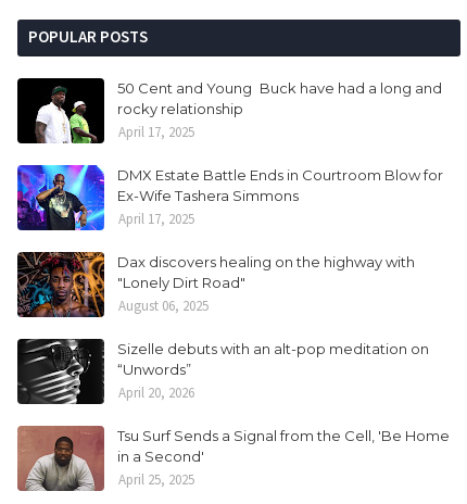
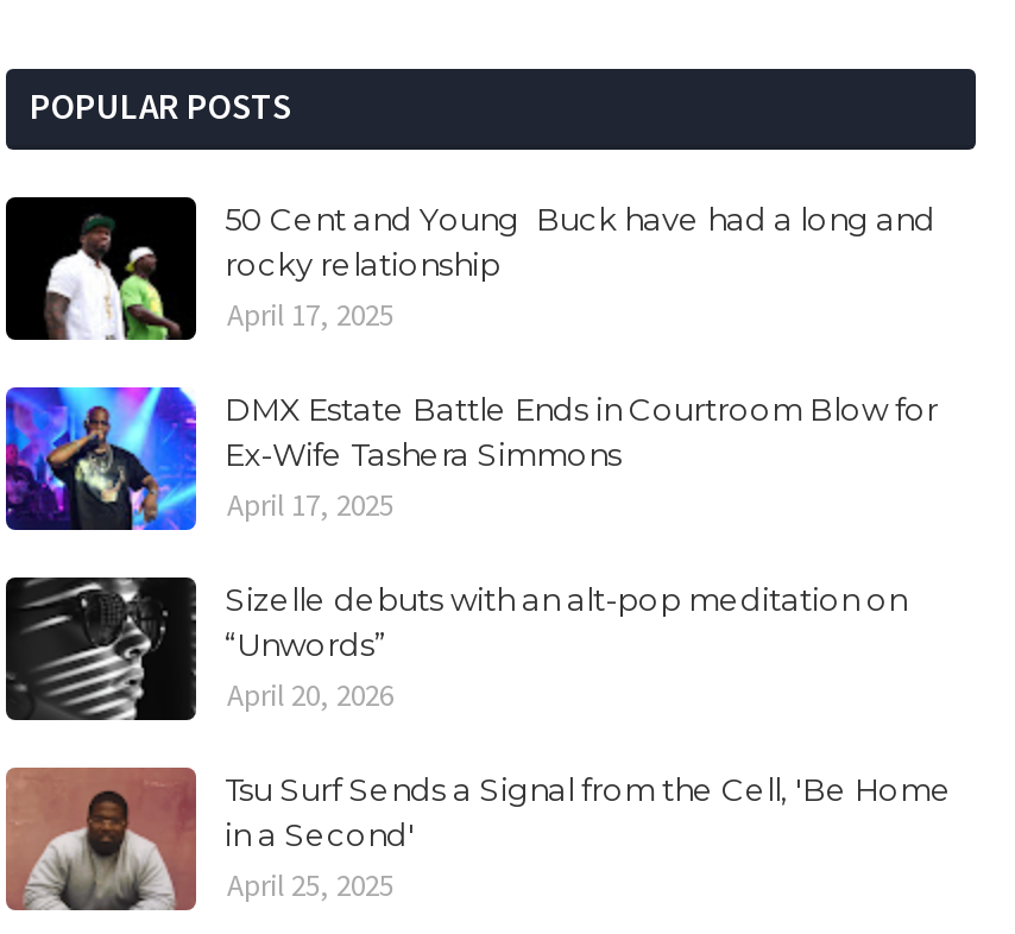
- [image]
- Dax discovers healing on the highway with
- "Lonely Dirt Road"
- August 06, 2025
